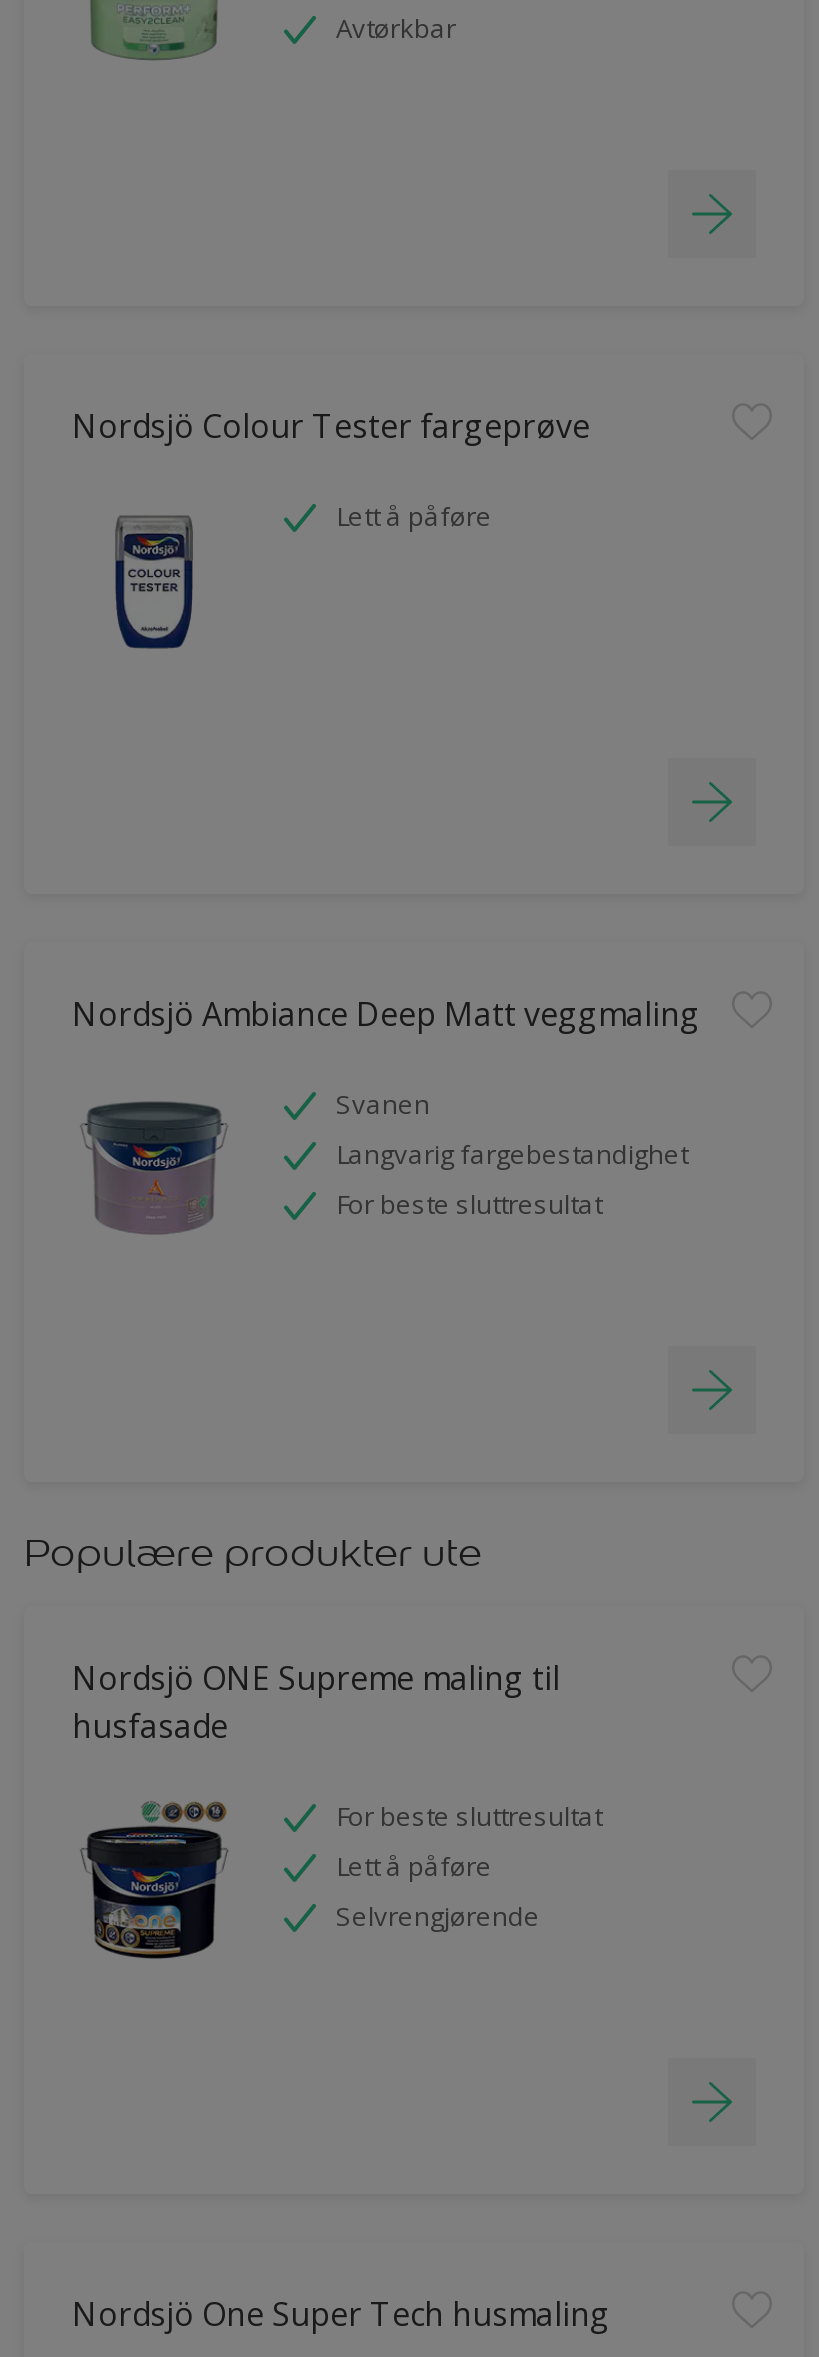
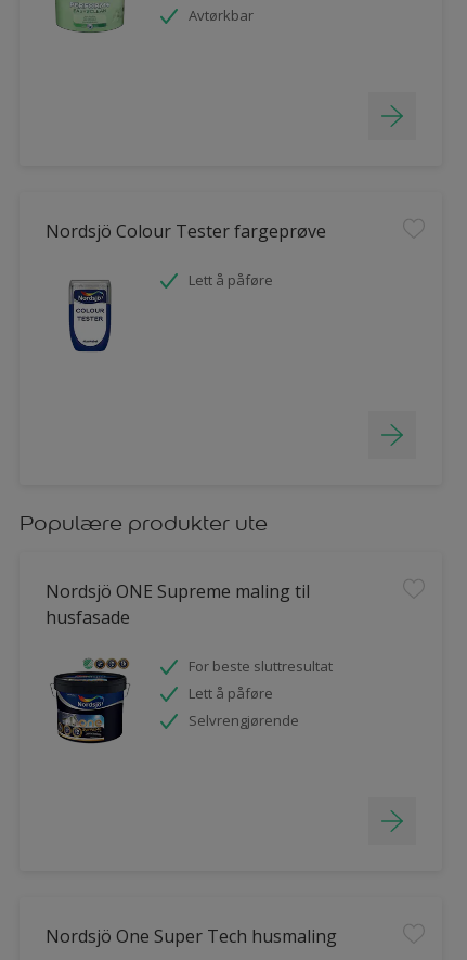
- [image]
- Nordsjö Ambiance Deep Matt veggmaling
- Svanen
- Langvarig fargebestandighet
- For beste sluttresultat
